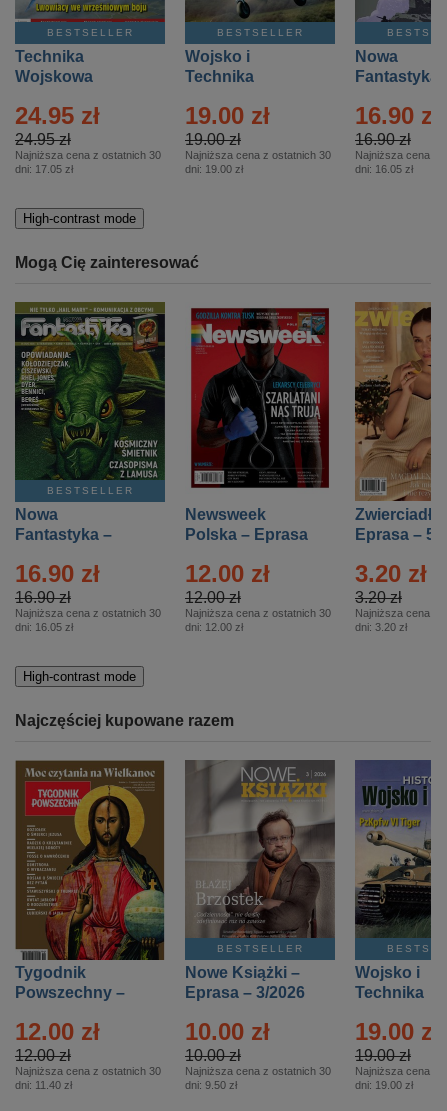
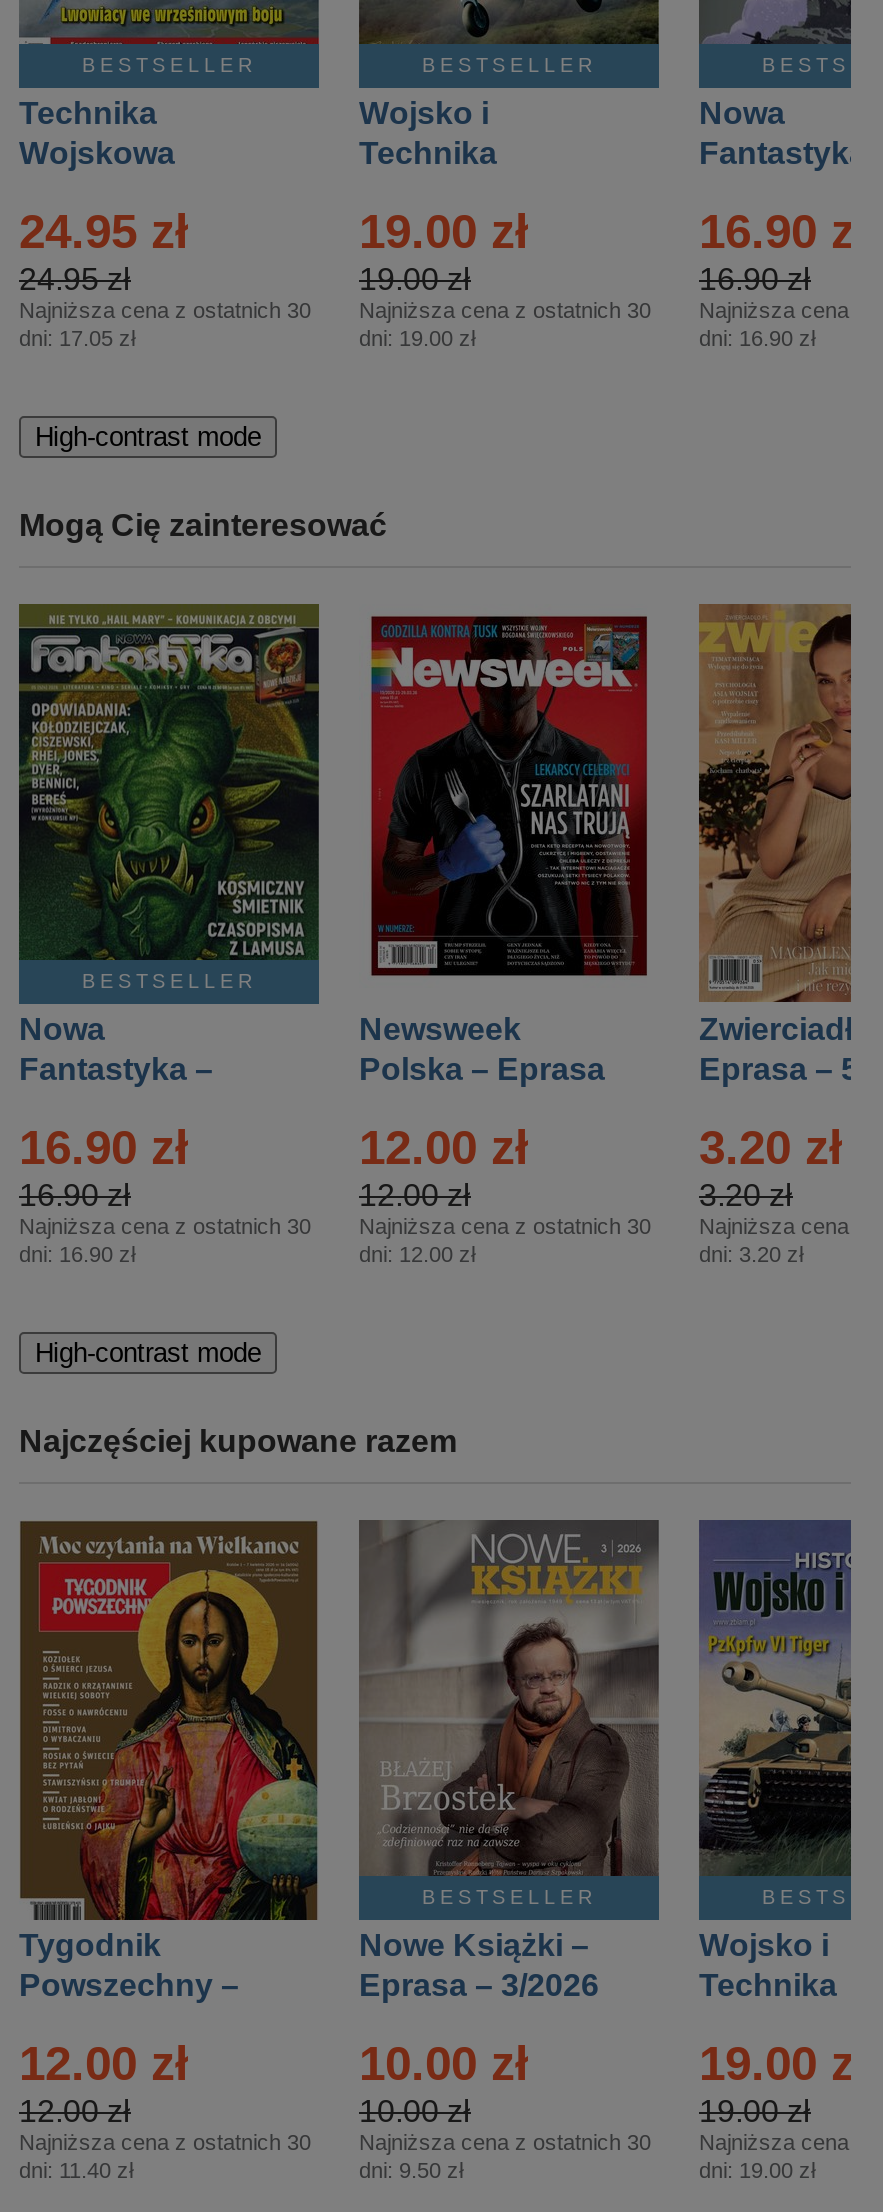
- dni: 16.05 zł
+ dni: 16.90 zł

- dni: 16.05 zł
+ dni: 16.90 zł
